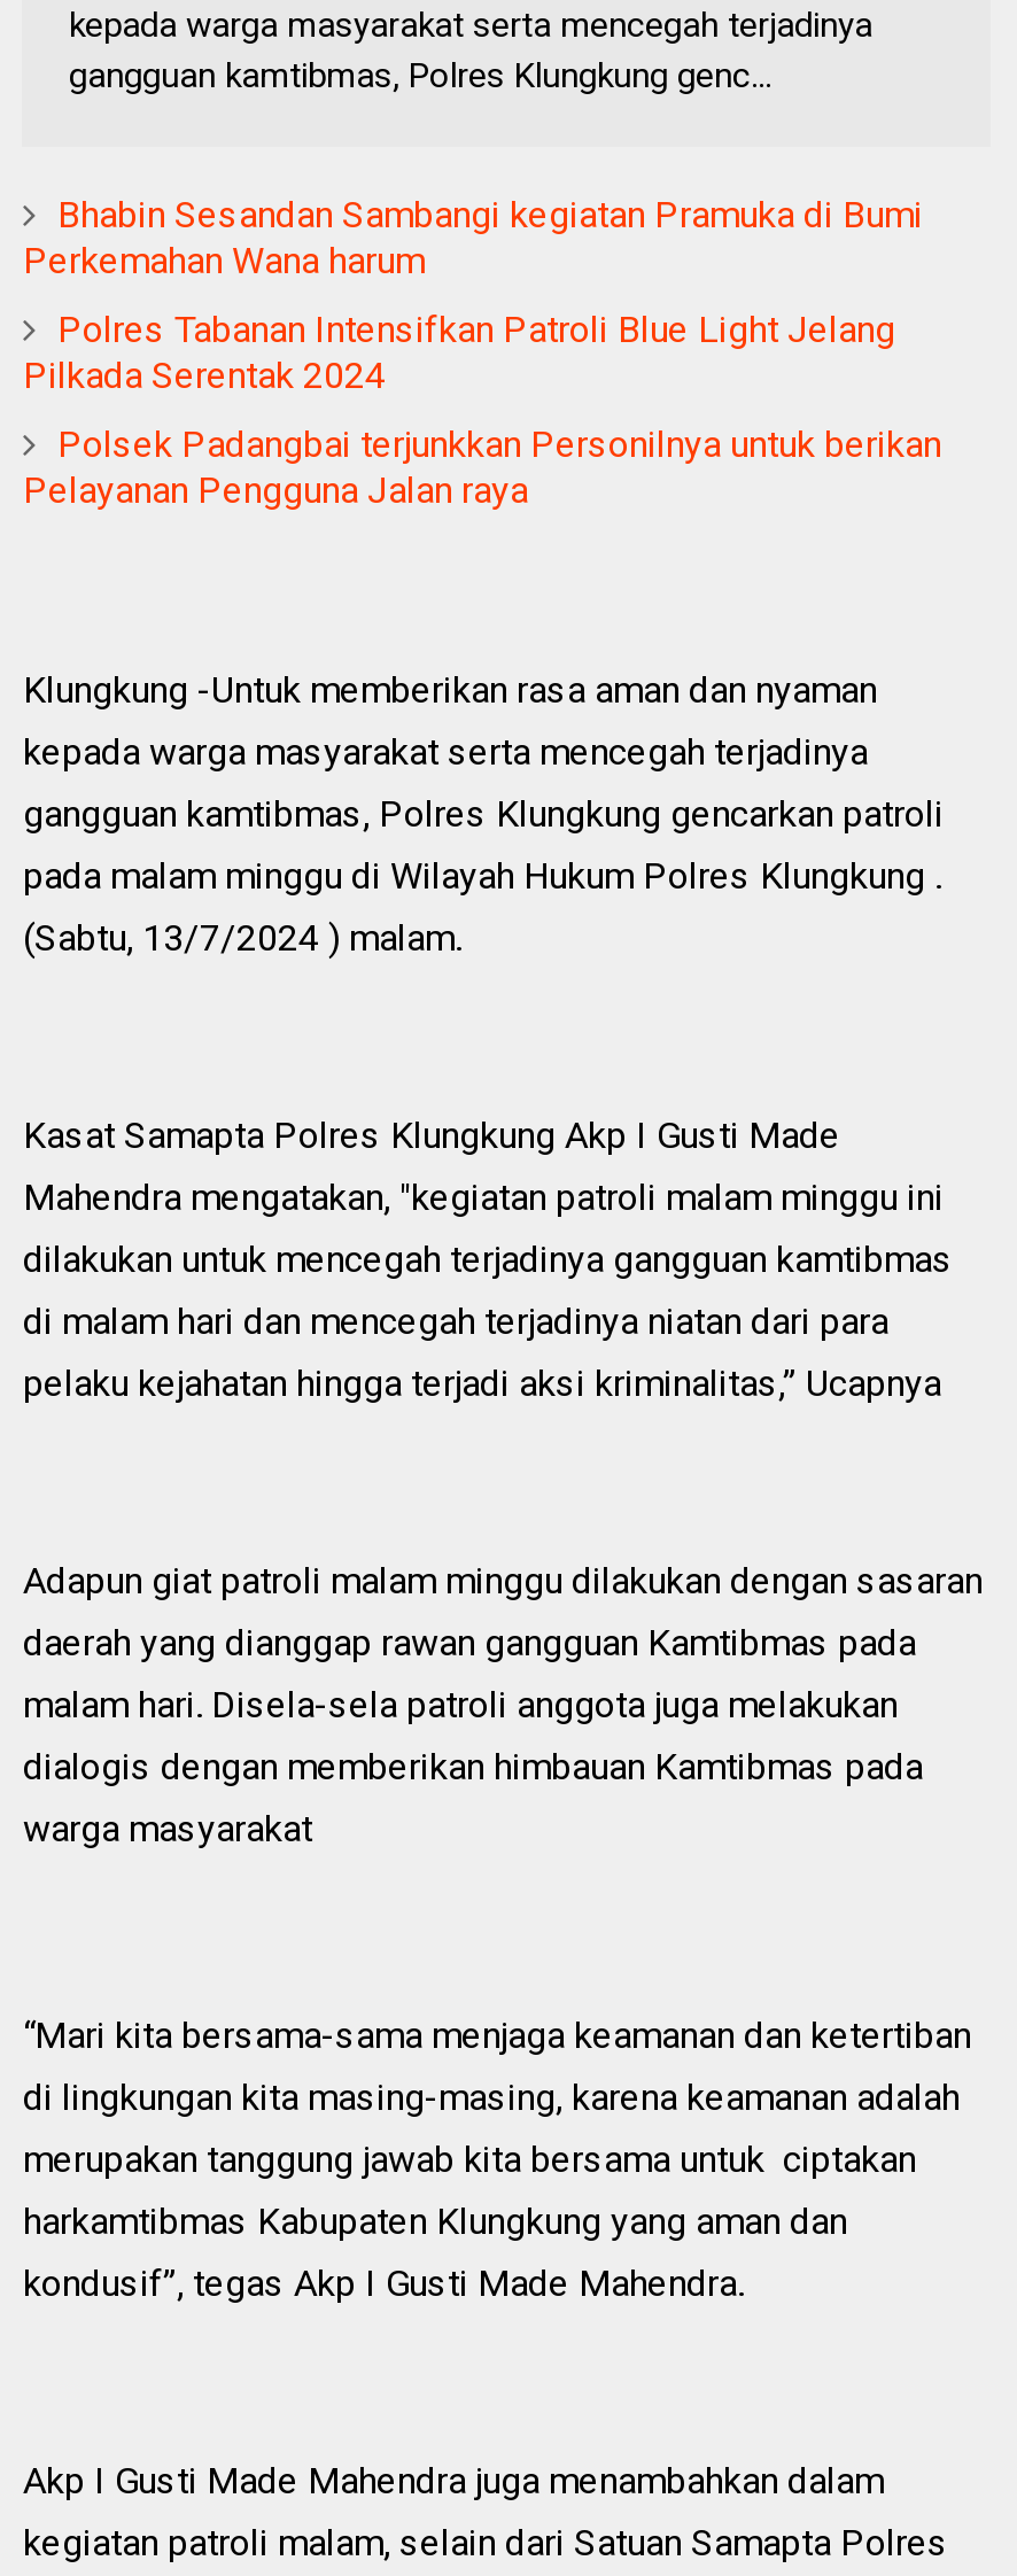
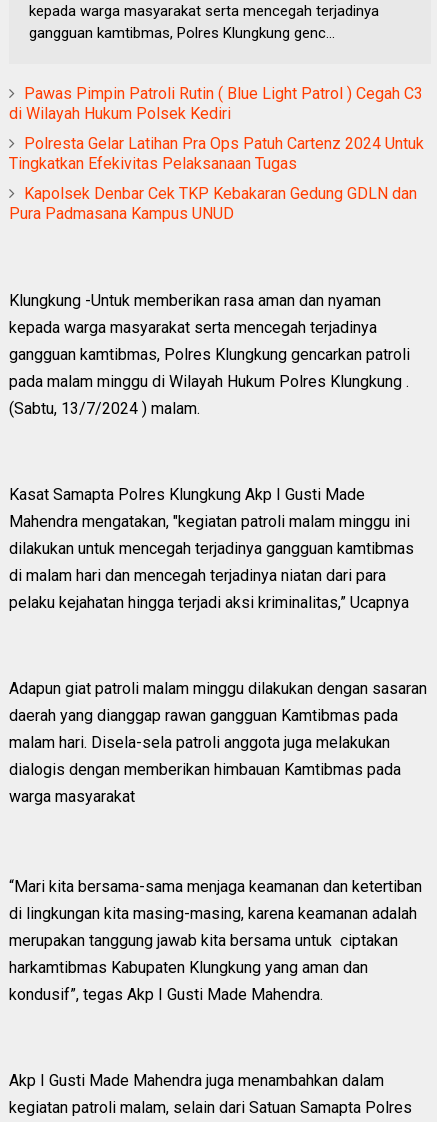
- Bhabin Sesandan Sambangi kegiatan Pramuka di Bumi
- Perkemahan Wana harum
+ Pawas Pimpin Patroli Rutin ( Blue Light Patrol ) Cegah C3
+ di Wilayah Hukum Polsek Kediri

- Polres Tabanan Intensifkan Patroli Blue Light Jelang
- Pilkada Serentak 2024
+ Polresta Gelar Latihan Pra Ops Patuh Cartenz 2024 Untuk
+ Tingkatkan Efekivitas Pelaksanaan Tugas

- Polsek Padangbai terjunkkan Personilnya untuk berikan
- Pelayanan Pengguna Jalan raya
+ Kapolsek Denbar Cek TKP Kebakaran Gedung GDLN dan
+ Pura Padmasana Kampus UNUD
